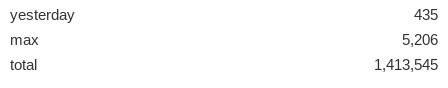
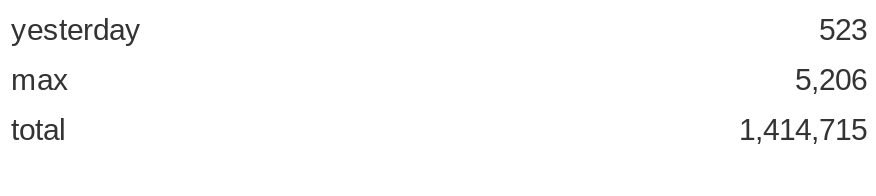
- 435
+ 523

- 1,413,545
+ 1,414,715
